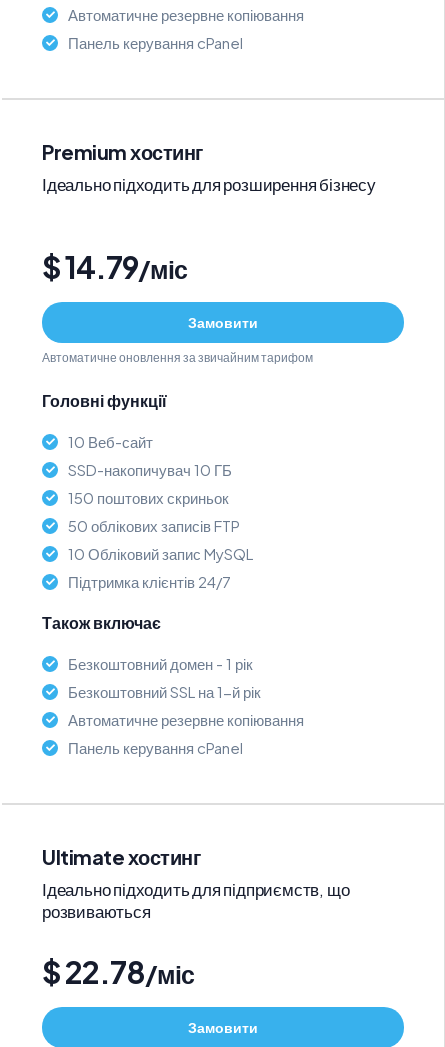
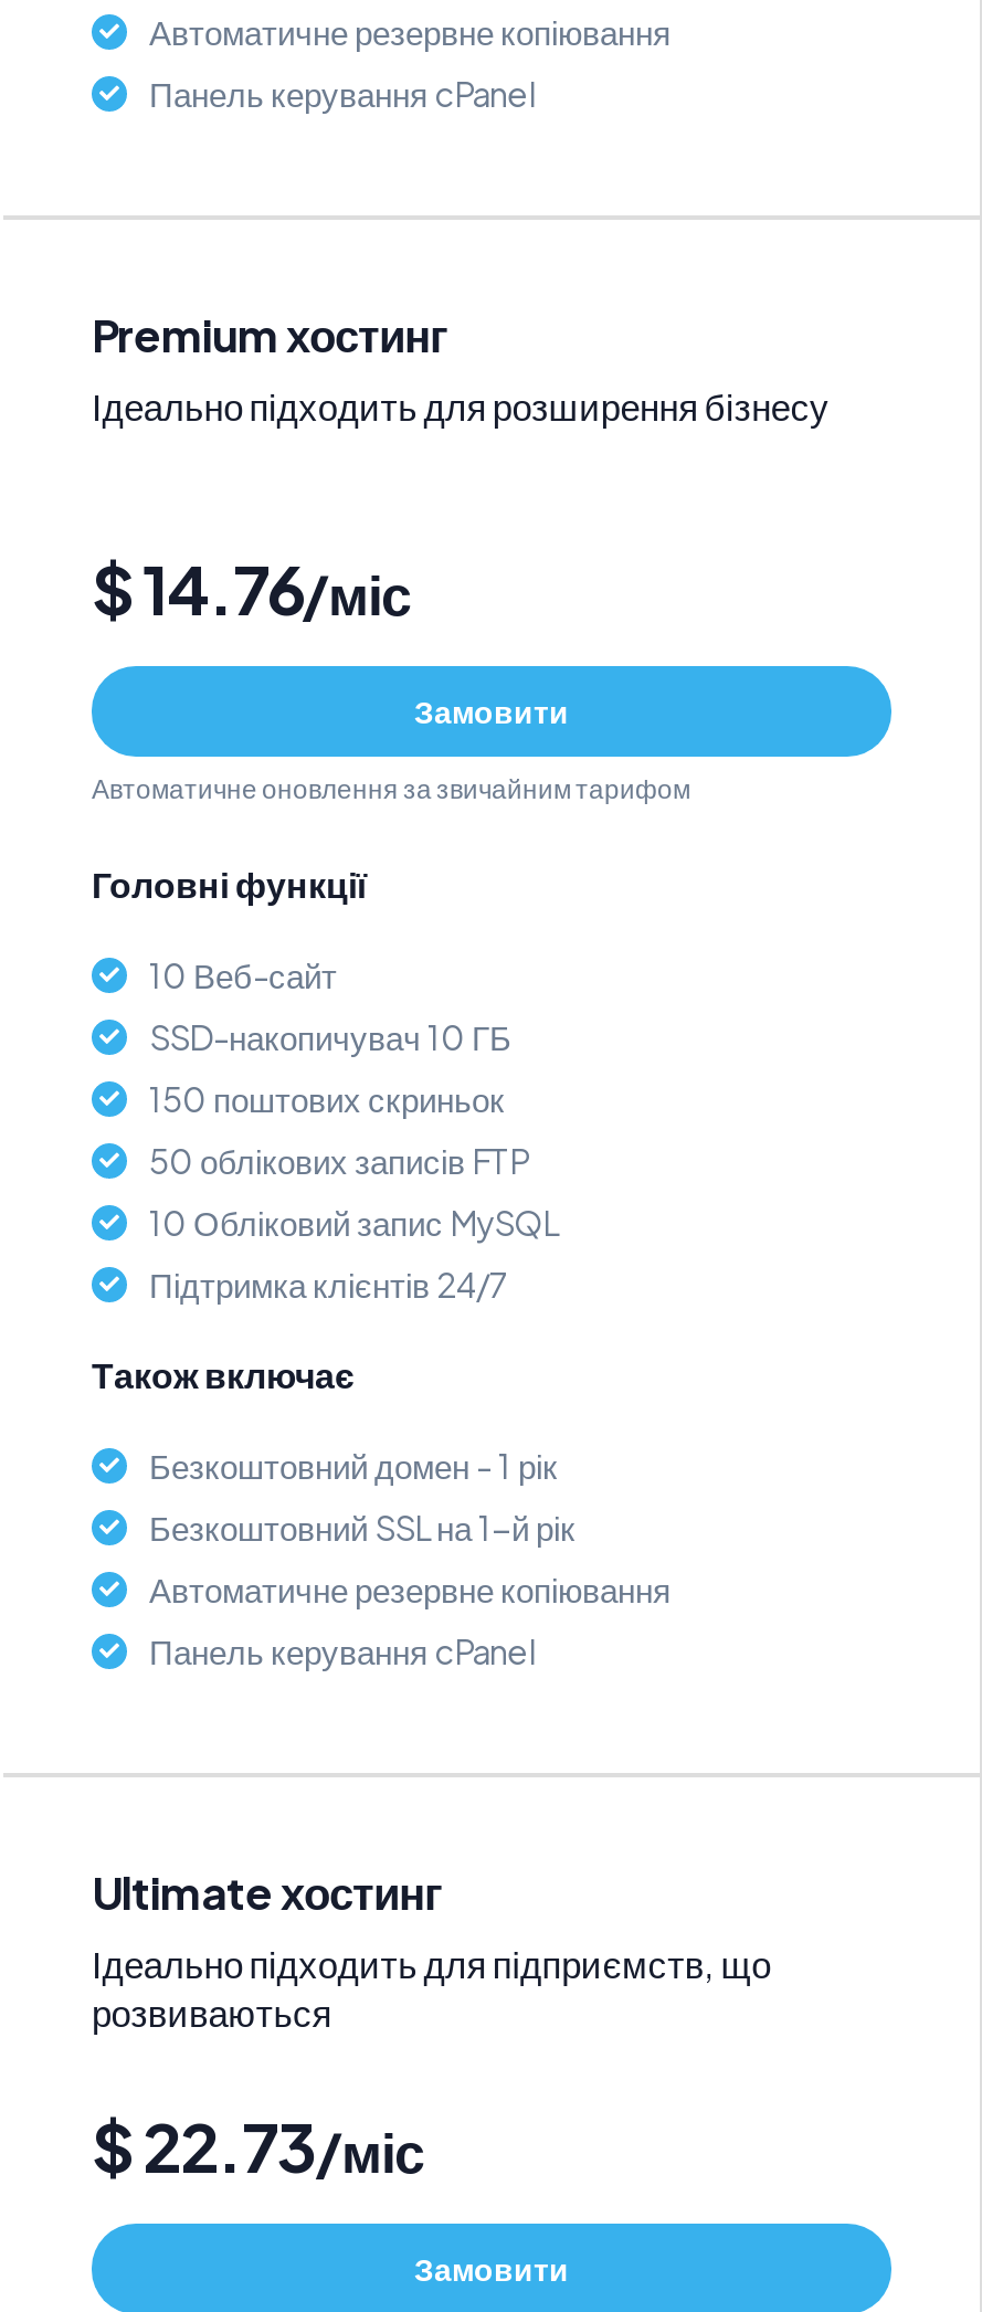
- $14.79/міс
+ $14.76/міс

- $22.78/міс
+ $22.73/міс
